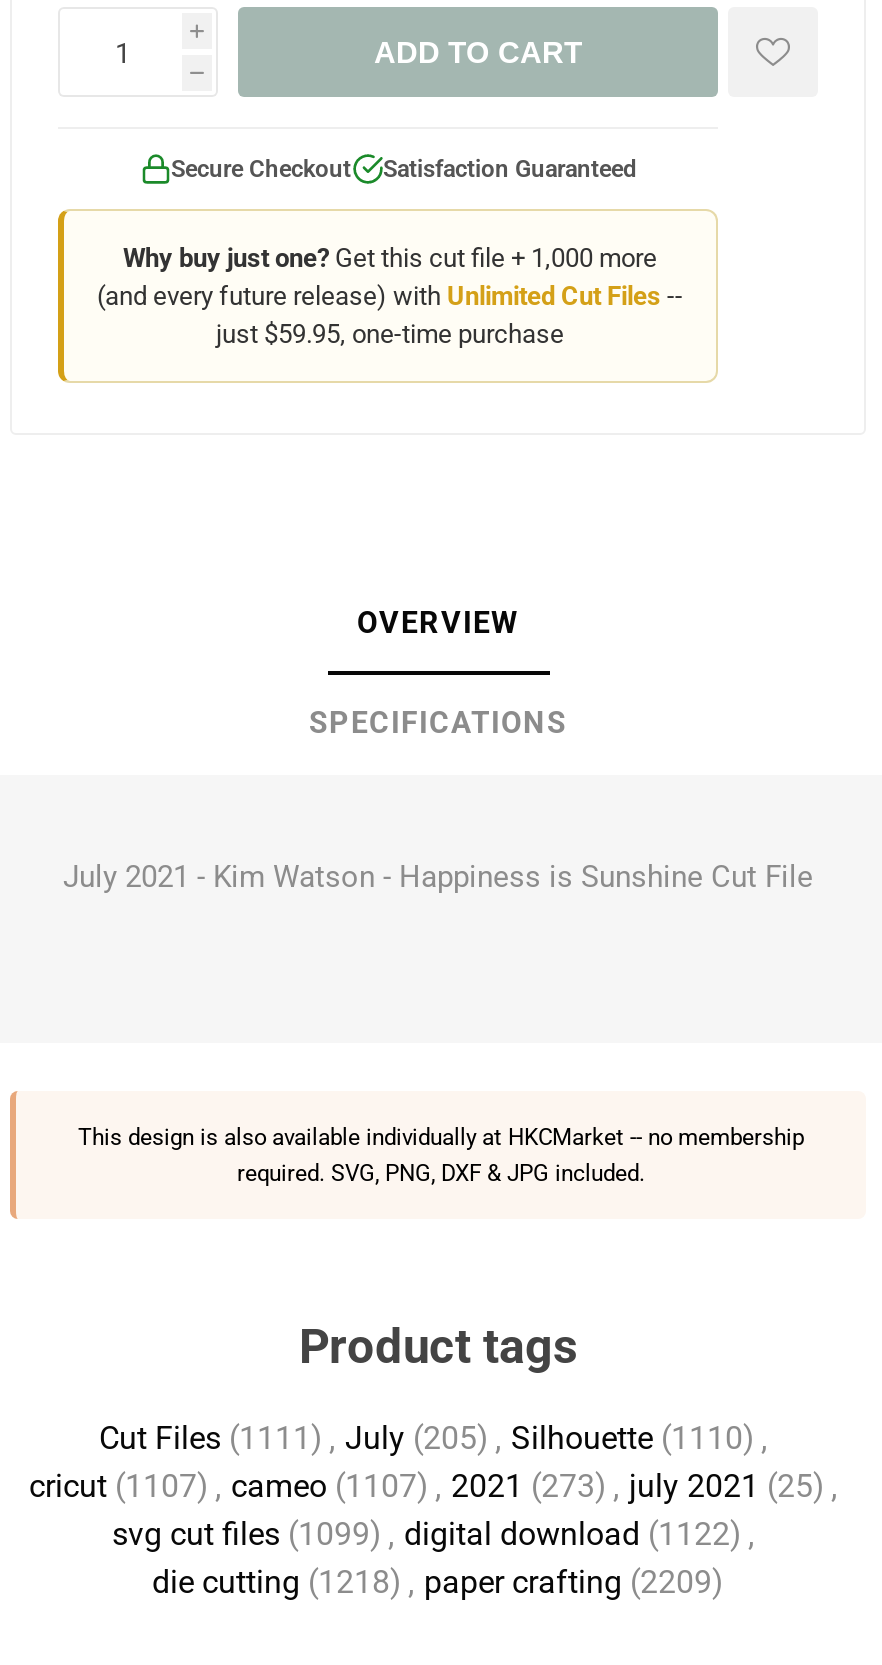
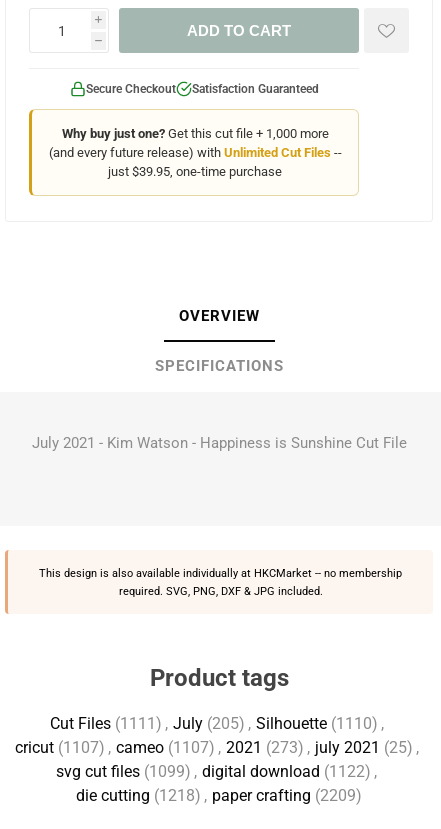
- just $59.95, one-time purchase
+ just $39.95, one-time purchase
